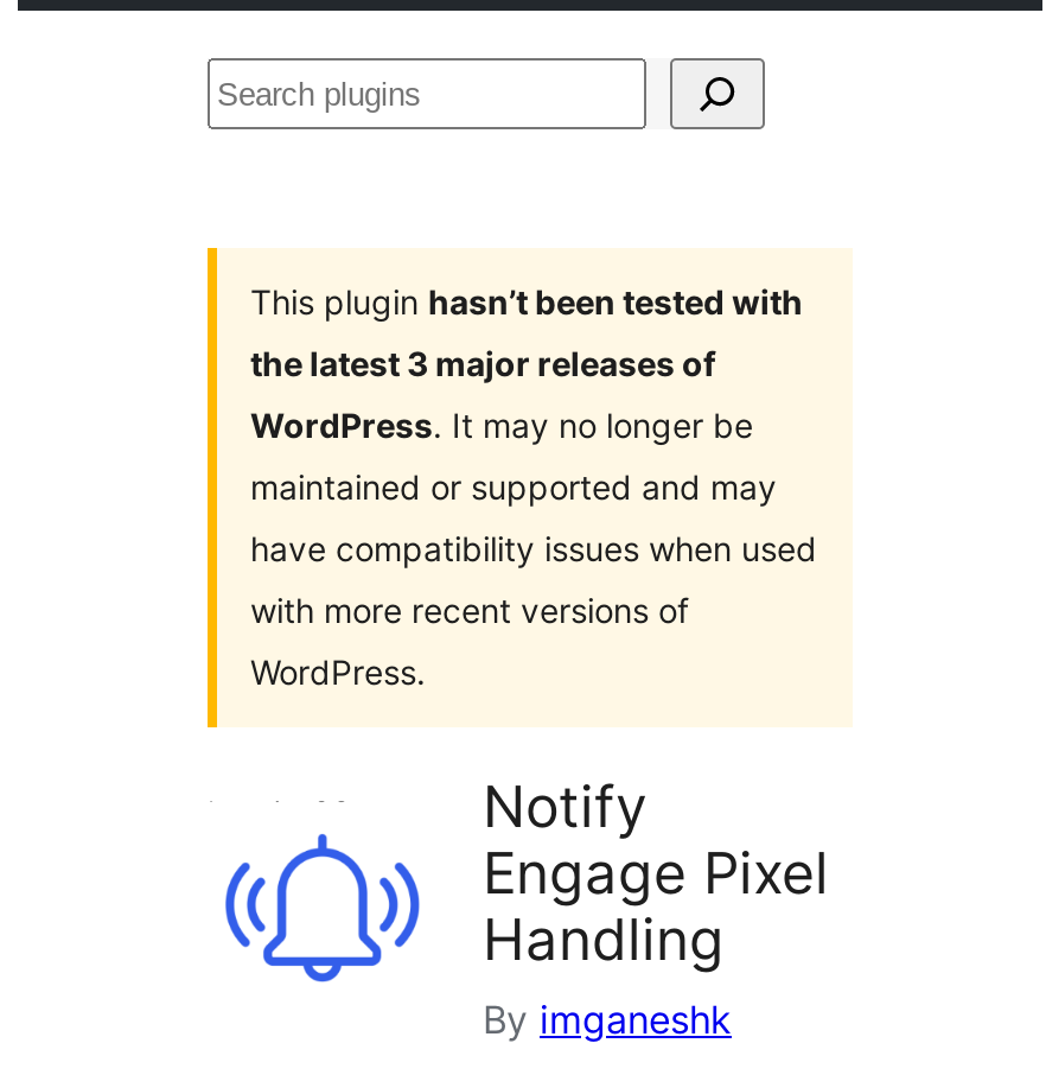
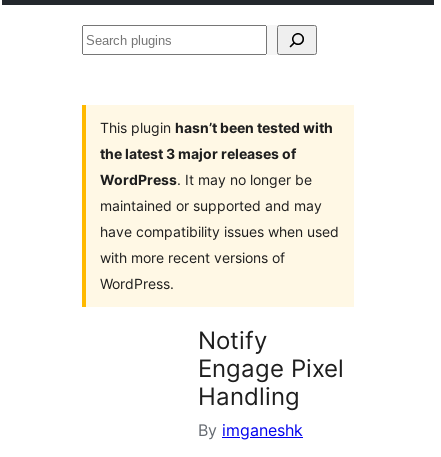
- [image]
